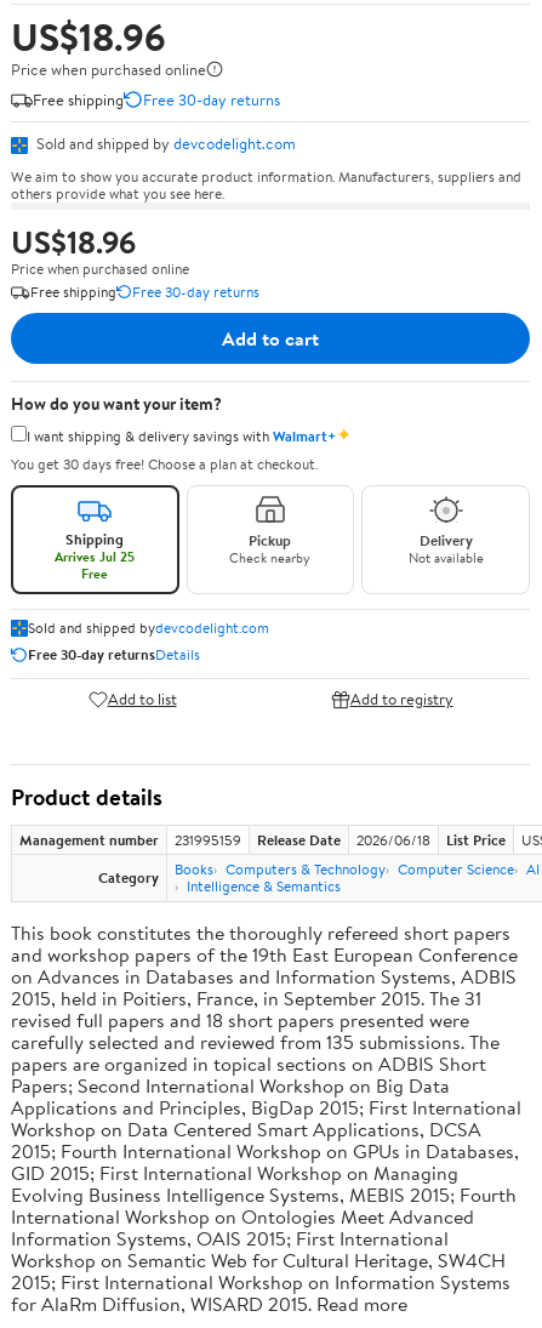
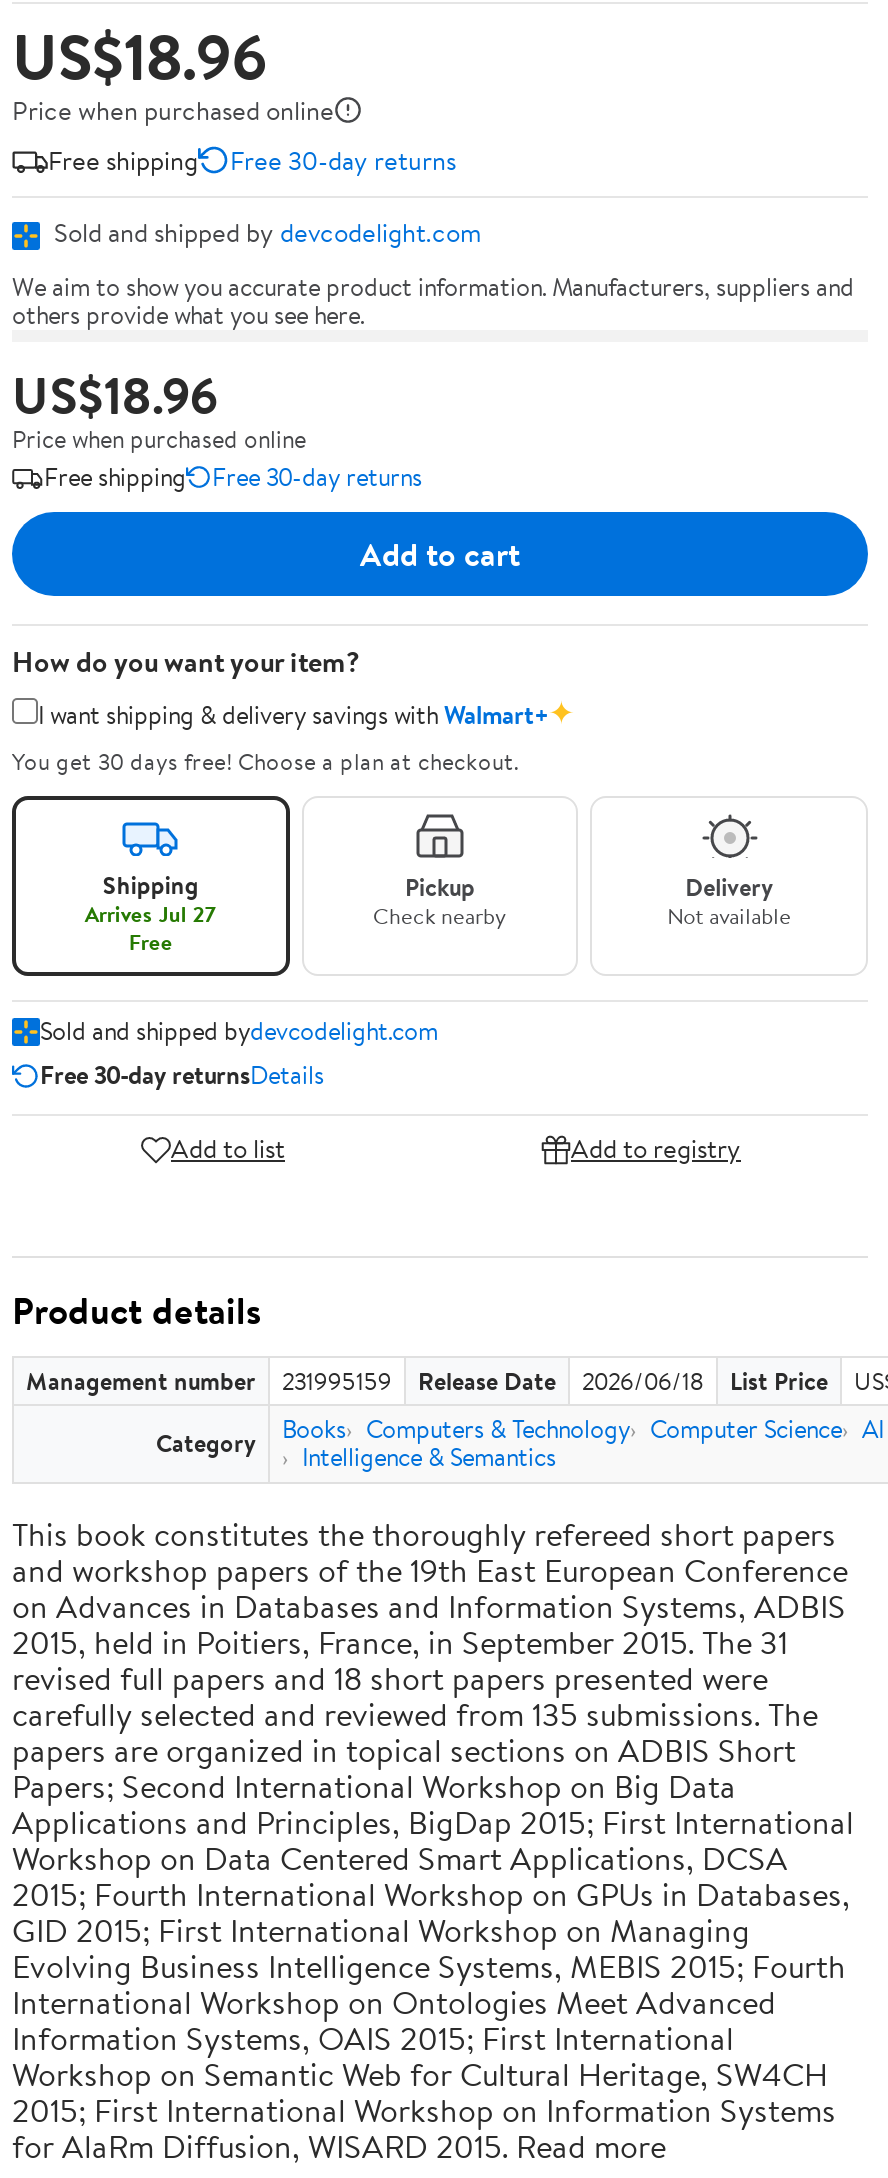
- Arrives Jul 25
+ Arrives Jul 27
